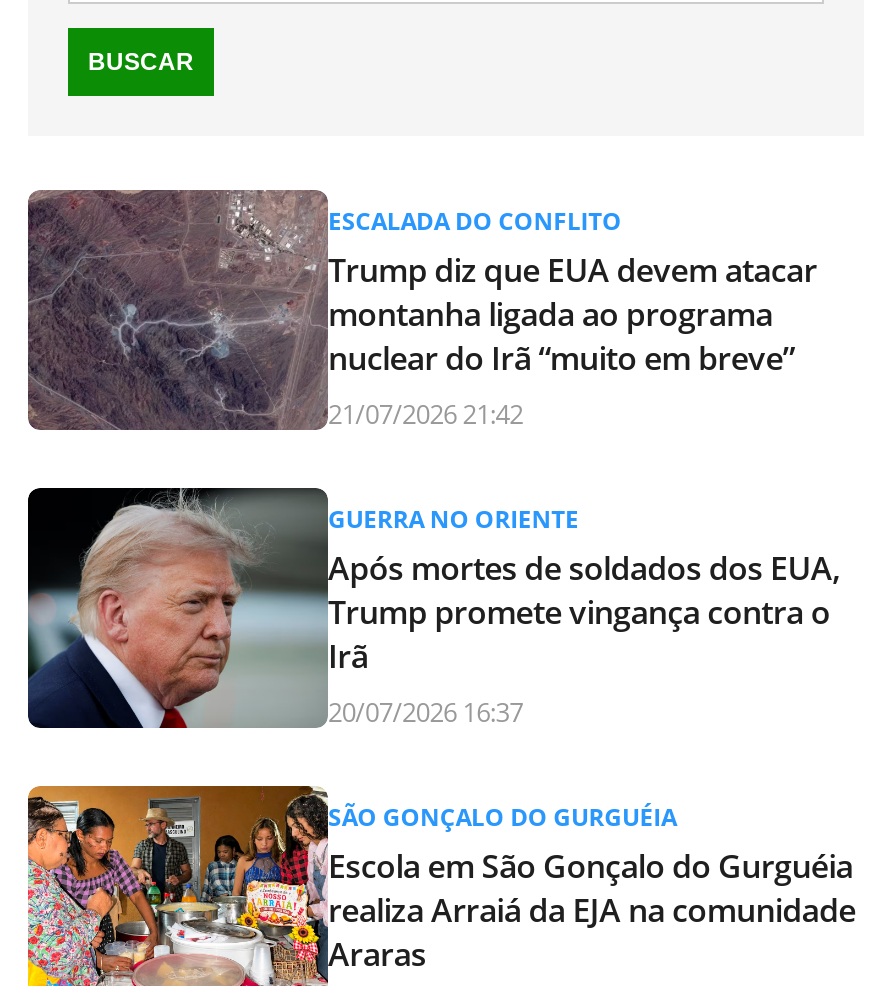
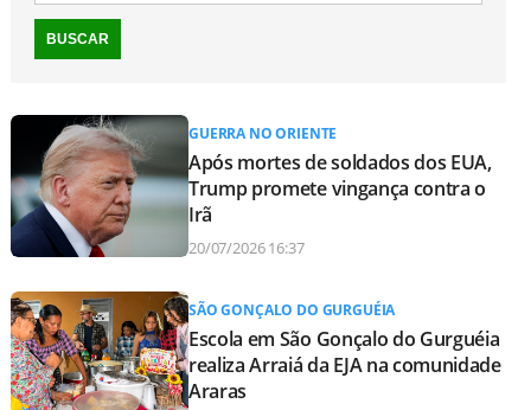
- [image]
- ESCALADA DO CONFLITO
- Trump diz que EUA devem atacar
- montanha ligada ao programa
- nuclear do Irã “muito em breve”
- 21/07/2026 21:42
